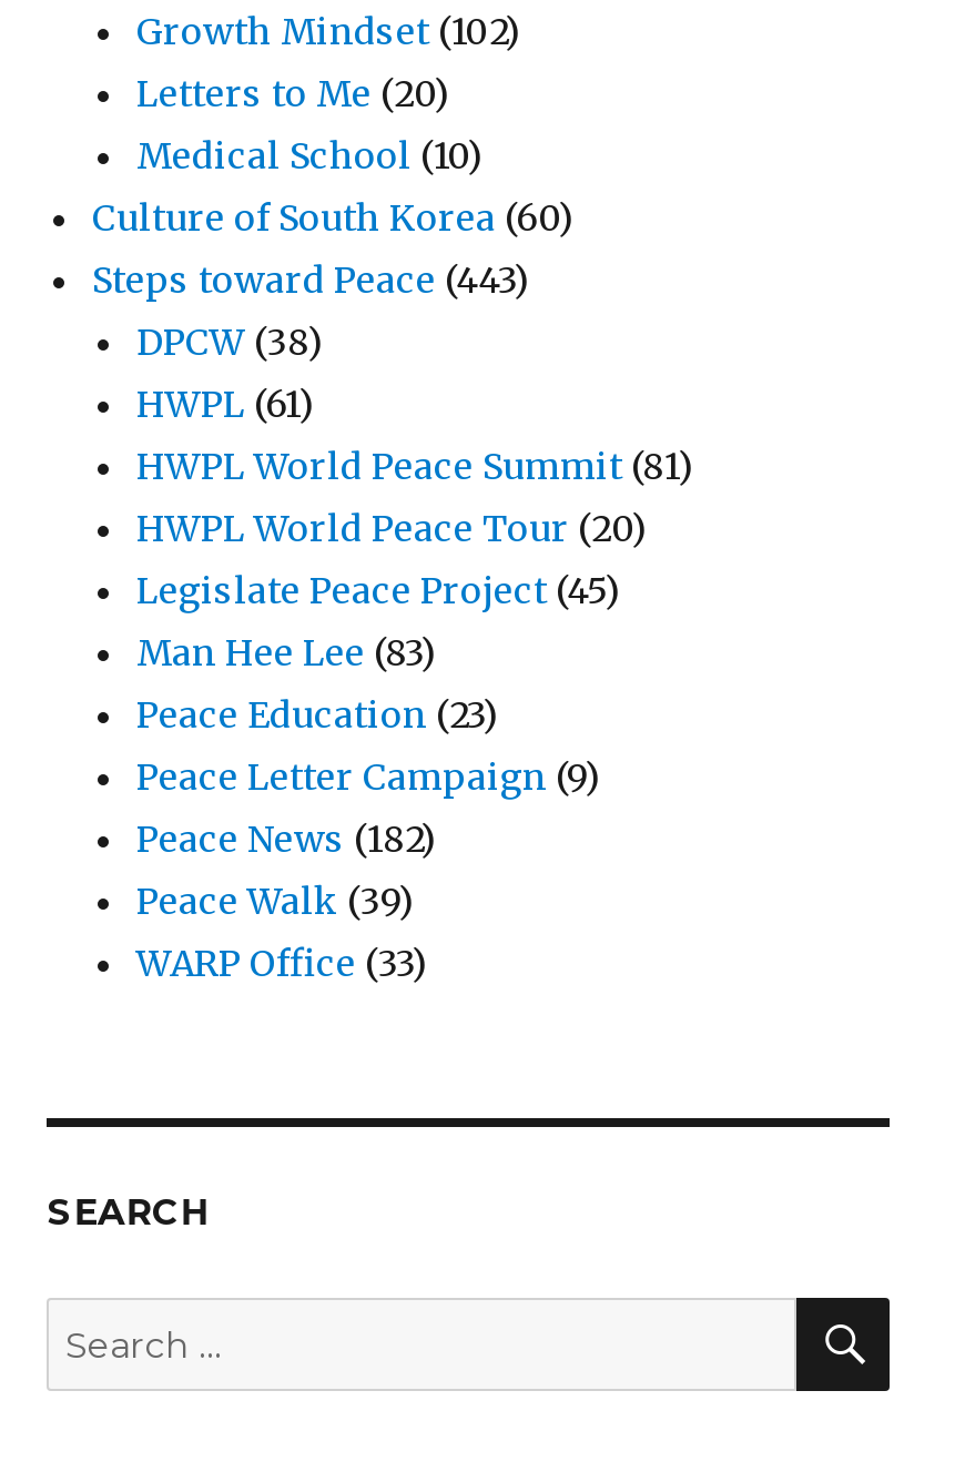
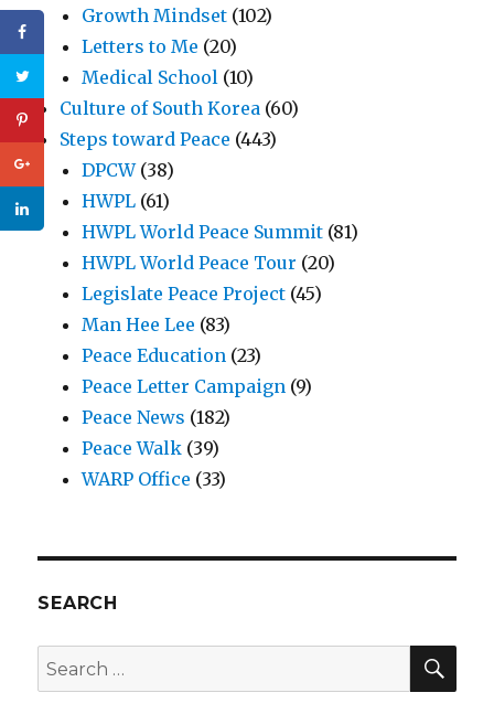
+ [image]
